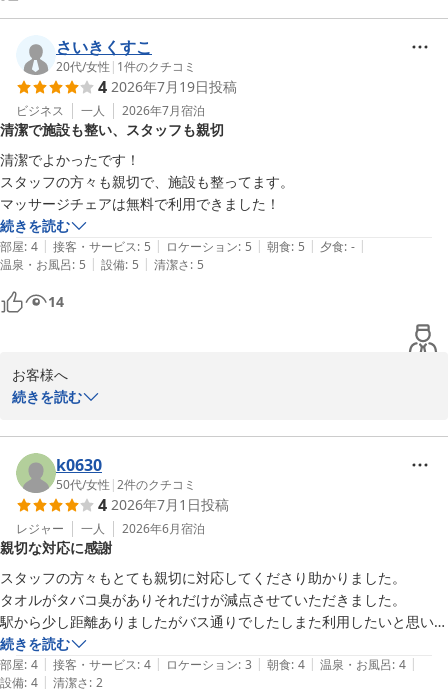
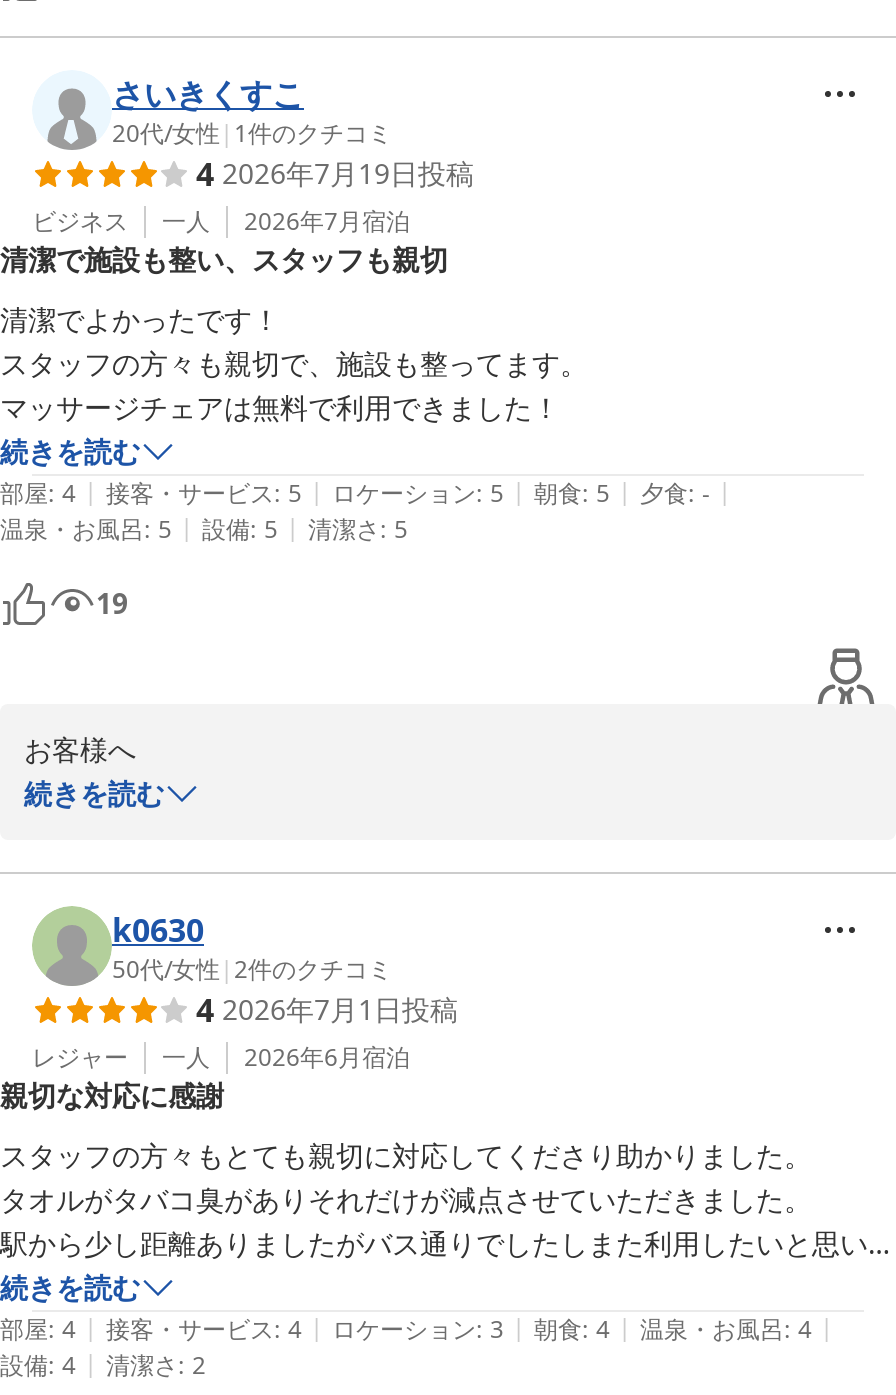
- 14
+ 19
